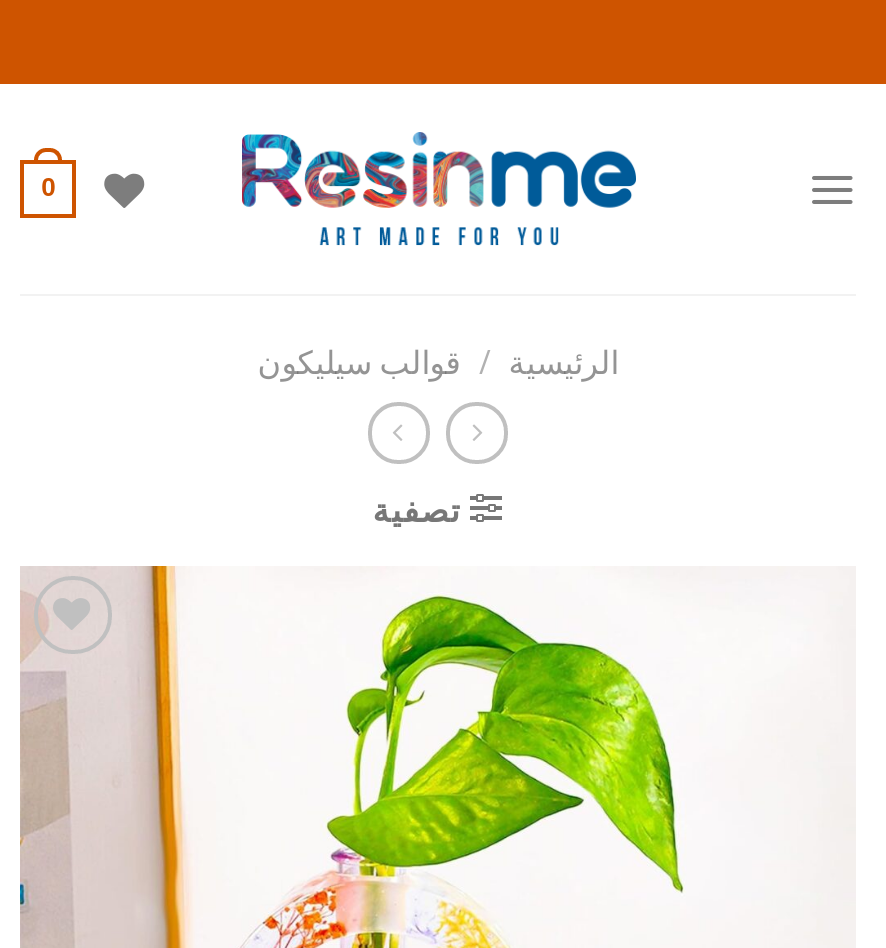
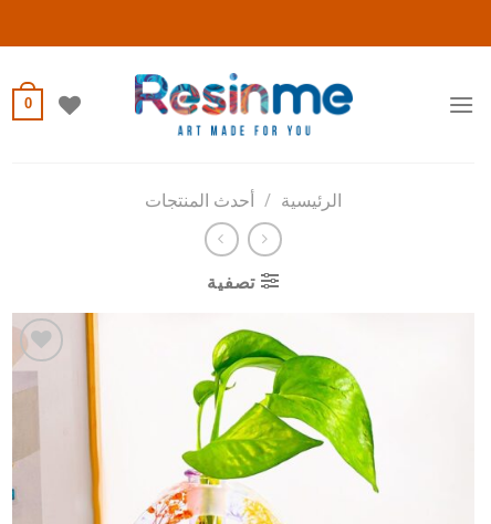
- الرئيسية / قوالب سيليكون
+ الرئيسية / أحدث المنتجات
